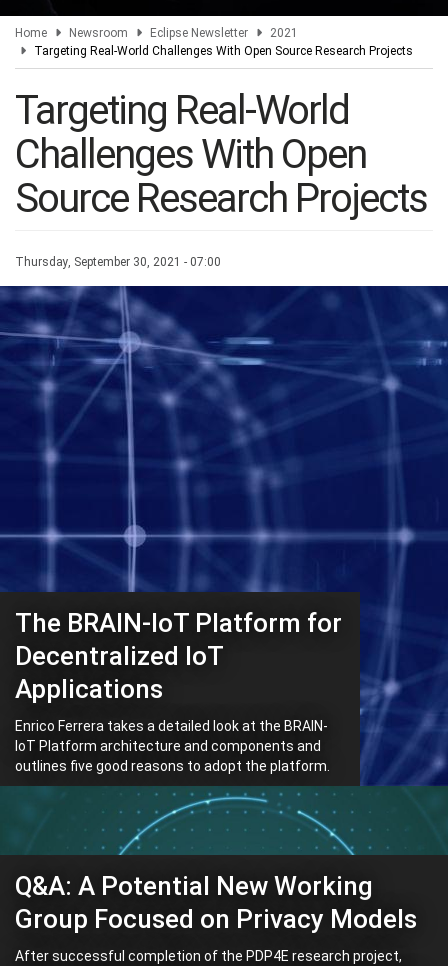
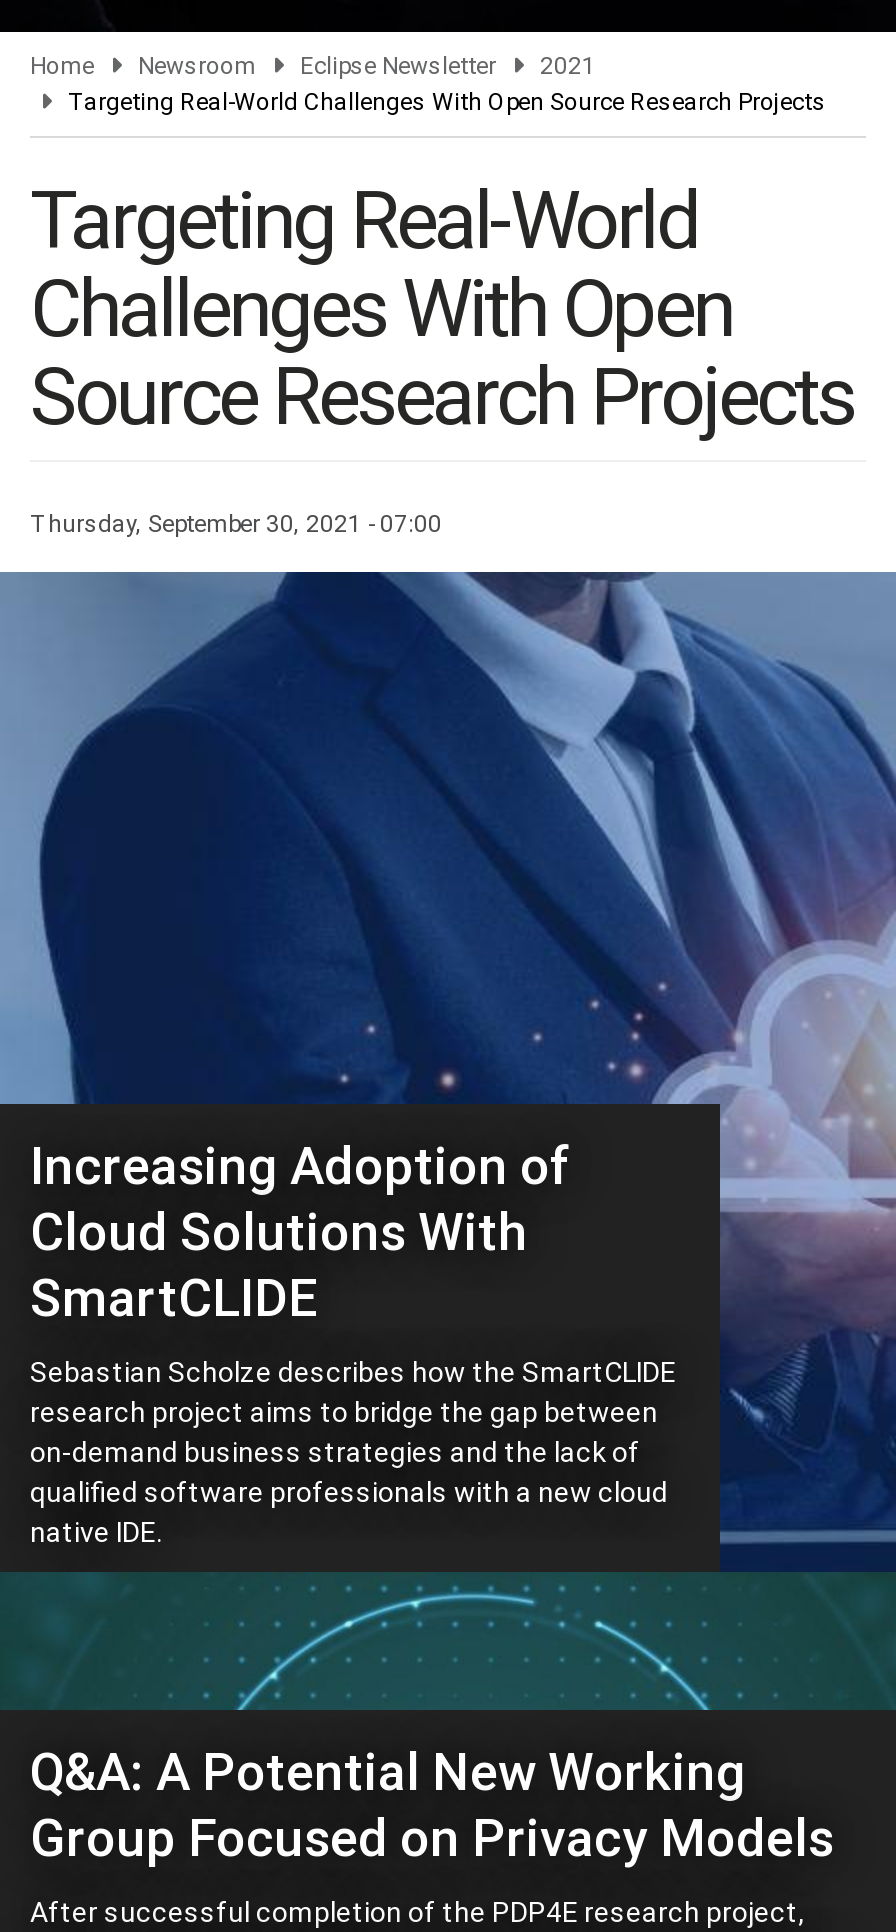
- [image]
- The BRAIN-IoT Platform for
- Decentralized IoT
- Applications
+ [image]
+ Increasing Adoption of
+ Cloud Solutions With
+ SmartCLIDE

- Enrico Ferrera takes a detailed look at the BRAIN-
- IoT Platform architecture and components and
- outlines five good reasons to adopt the platform.
+ Sebastian Scholze describes how the SmartCLIDE
+ research project aims to bridge the gap between
+ on-demand business strategies and the lack of
+ qualified software professionals with a new cloud
+ native IDE.
